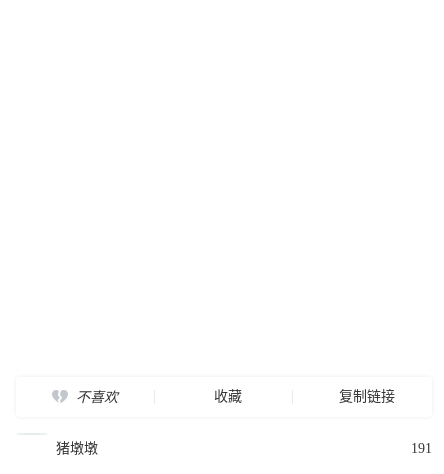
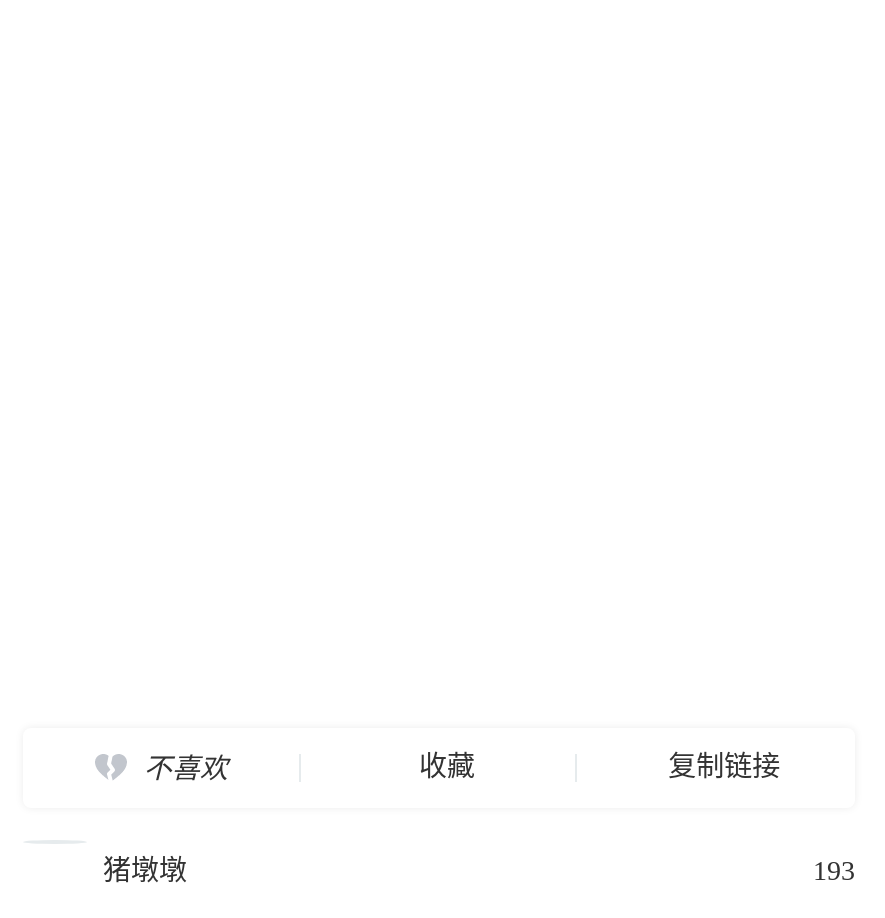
- 191
+ 193
